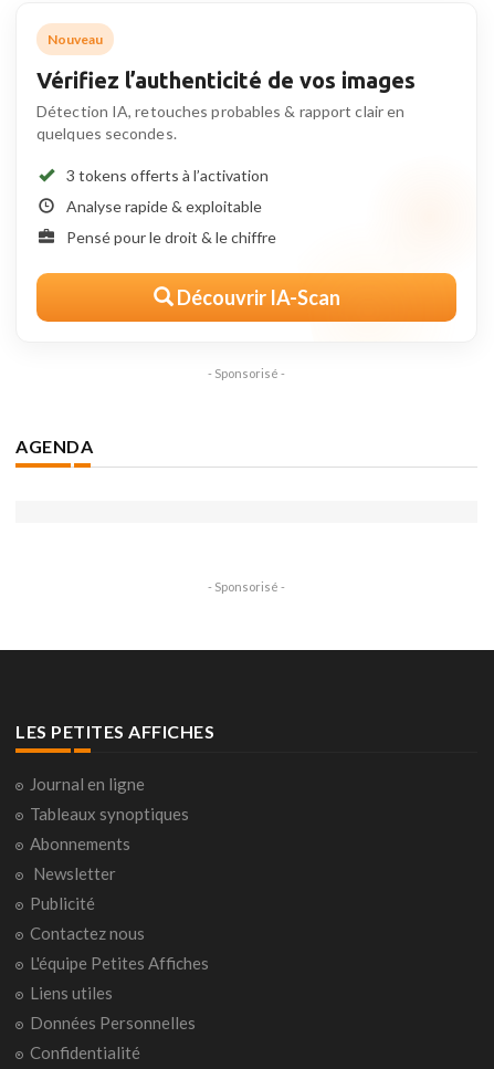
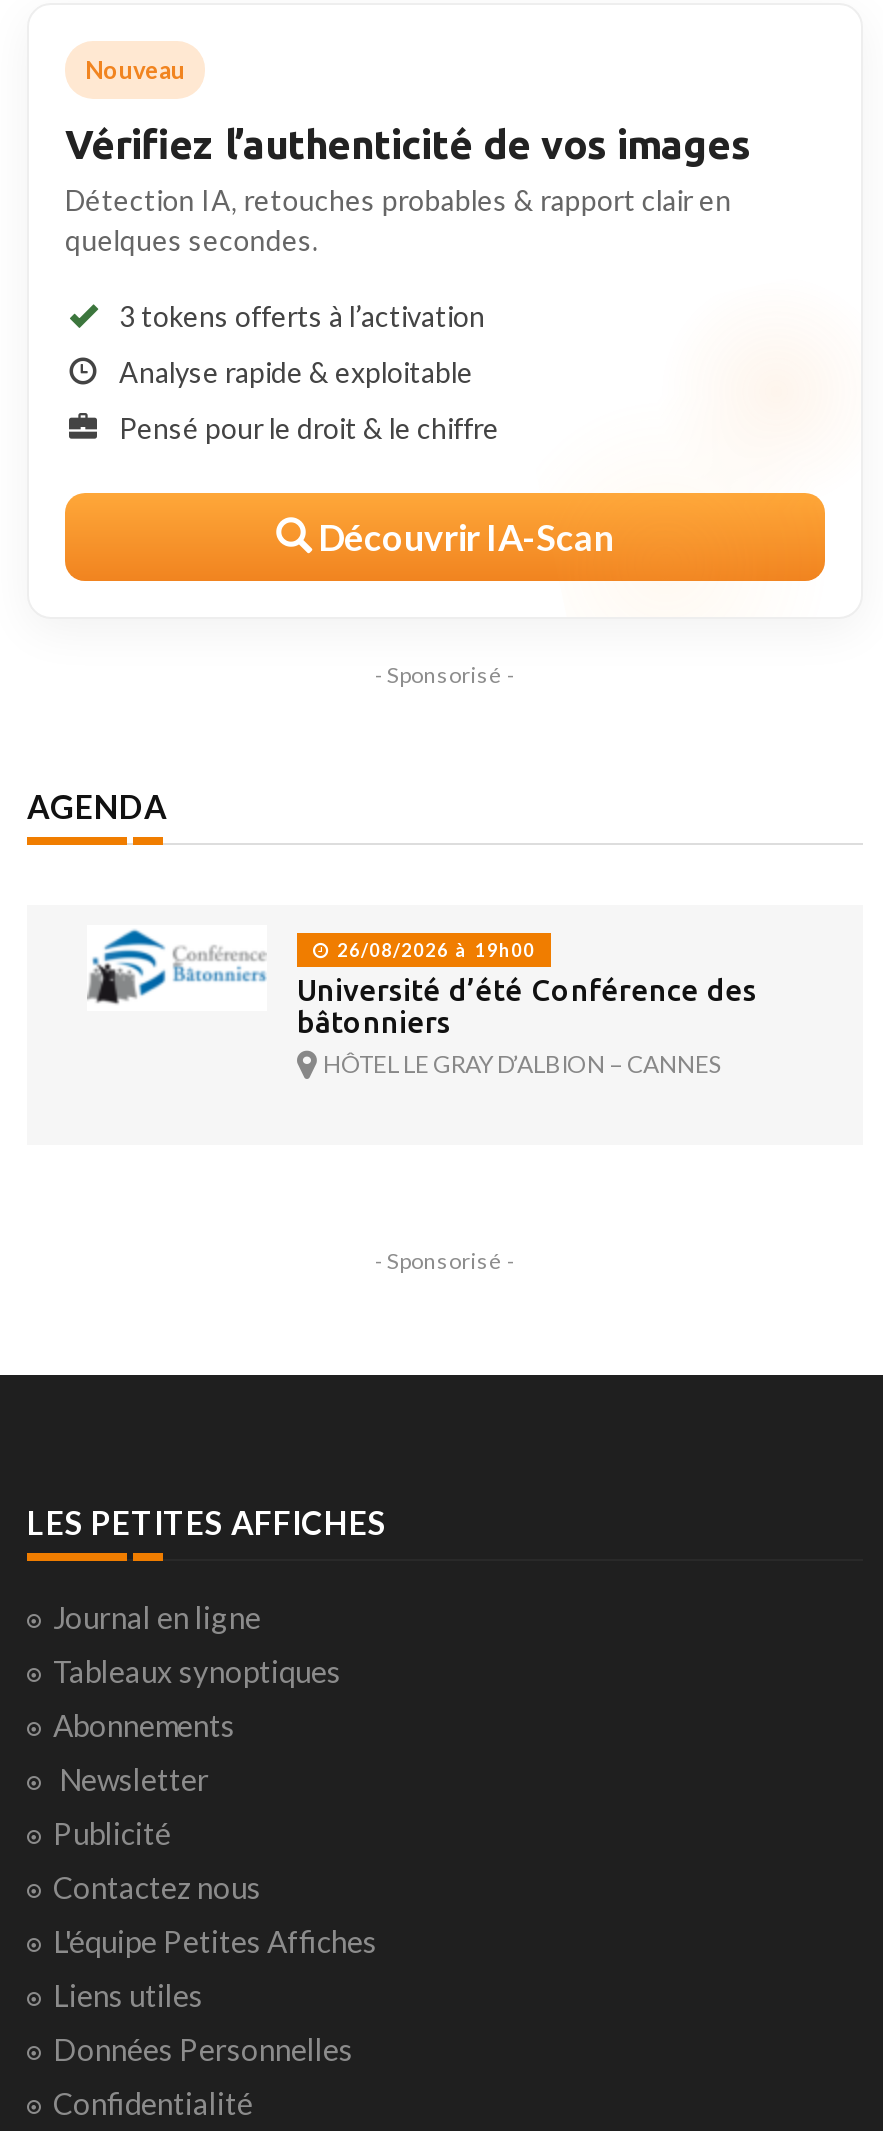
+ [image]
+ 26/08/2026 à 19h00
+ Université d’été Conférence des
+ bâtonniers
+ HÔTEL LE GRAY D’ALBION – CANNES
